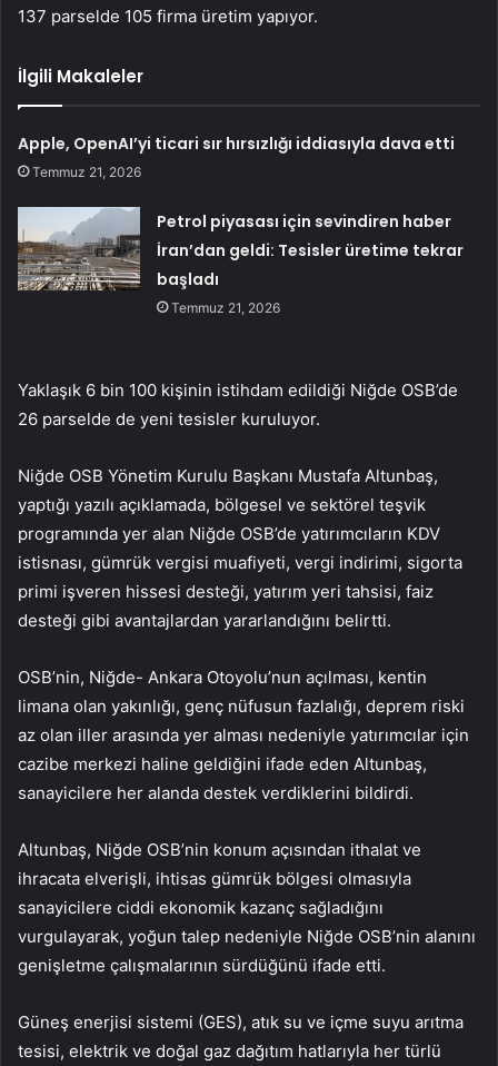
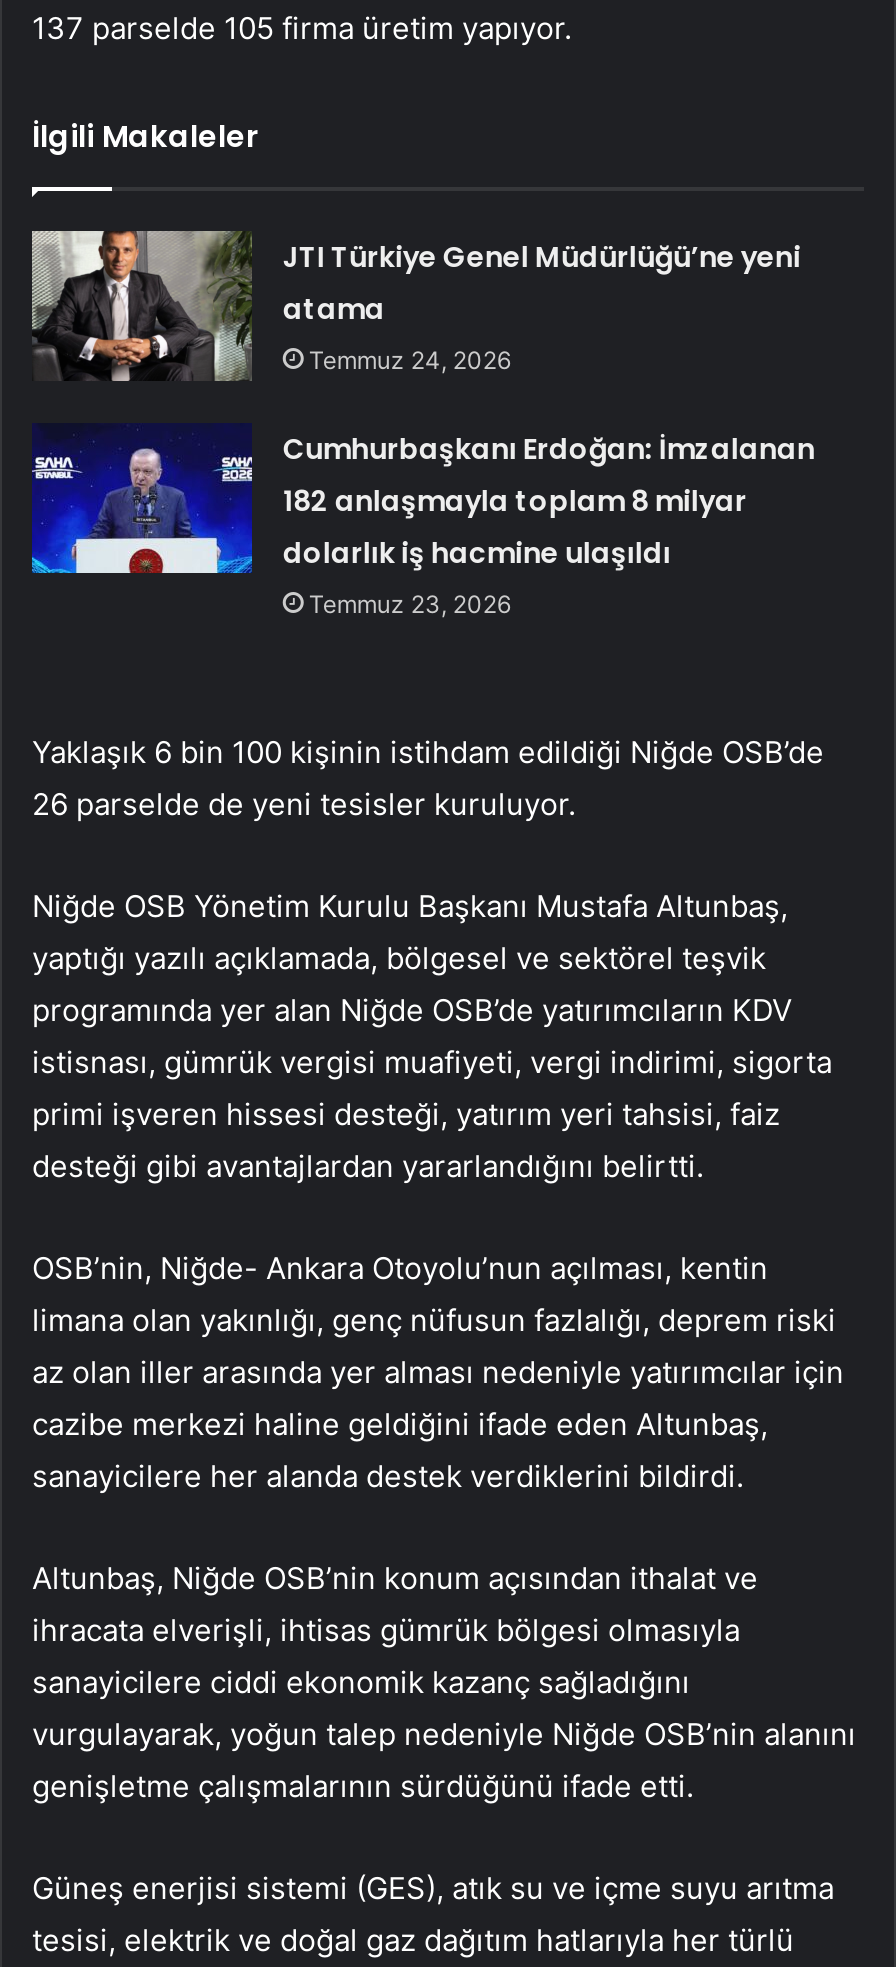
- Apple, OpenAI’yi ticari sır hırsızlığı iddiasıyla dava etti
- Temmuz 21, 2026
+ JTI Türkiye Genel Müdürlüğü’ne yeni
+ atama
+ Temmuz 24, 2026

- [image]
- Petrol piyasası için sevindiren haber
- İran’dan geldi: Tesisler üretime tekrar
- başladı
- Temmuz 21, 2026
+ [image]
+ Cumhurbaşkanı Erdoğan: İmzalanan
+ 182 anlaşmayla toplam 8 milyar
+ dolarlık iş hacmine ulaşıldı
+ Temmuz 23, 2026
